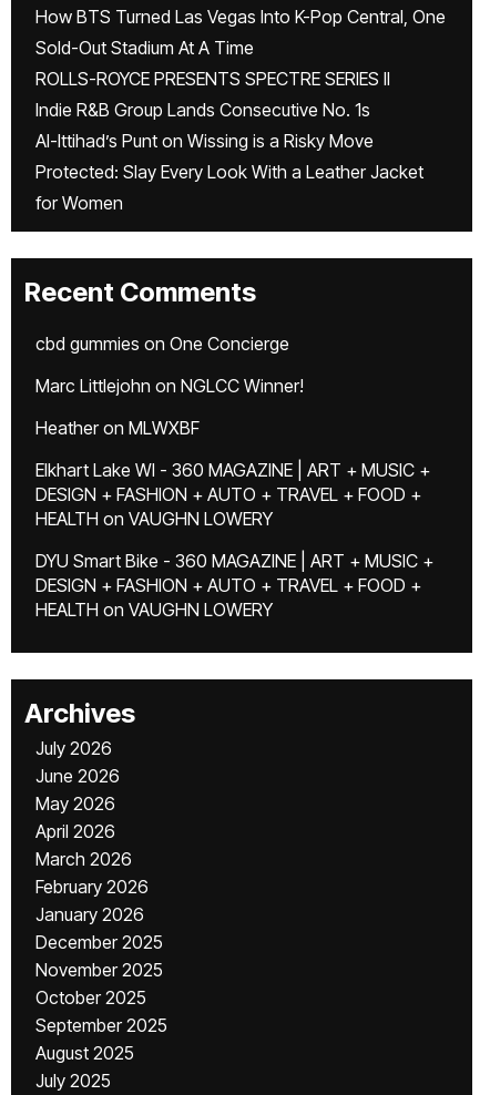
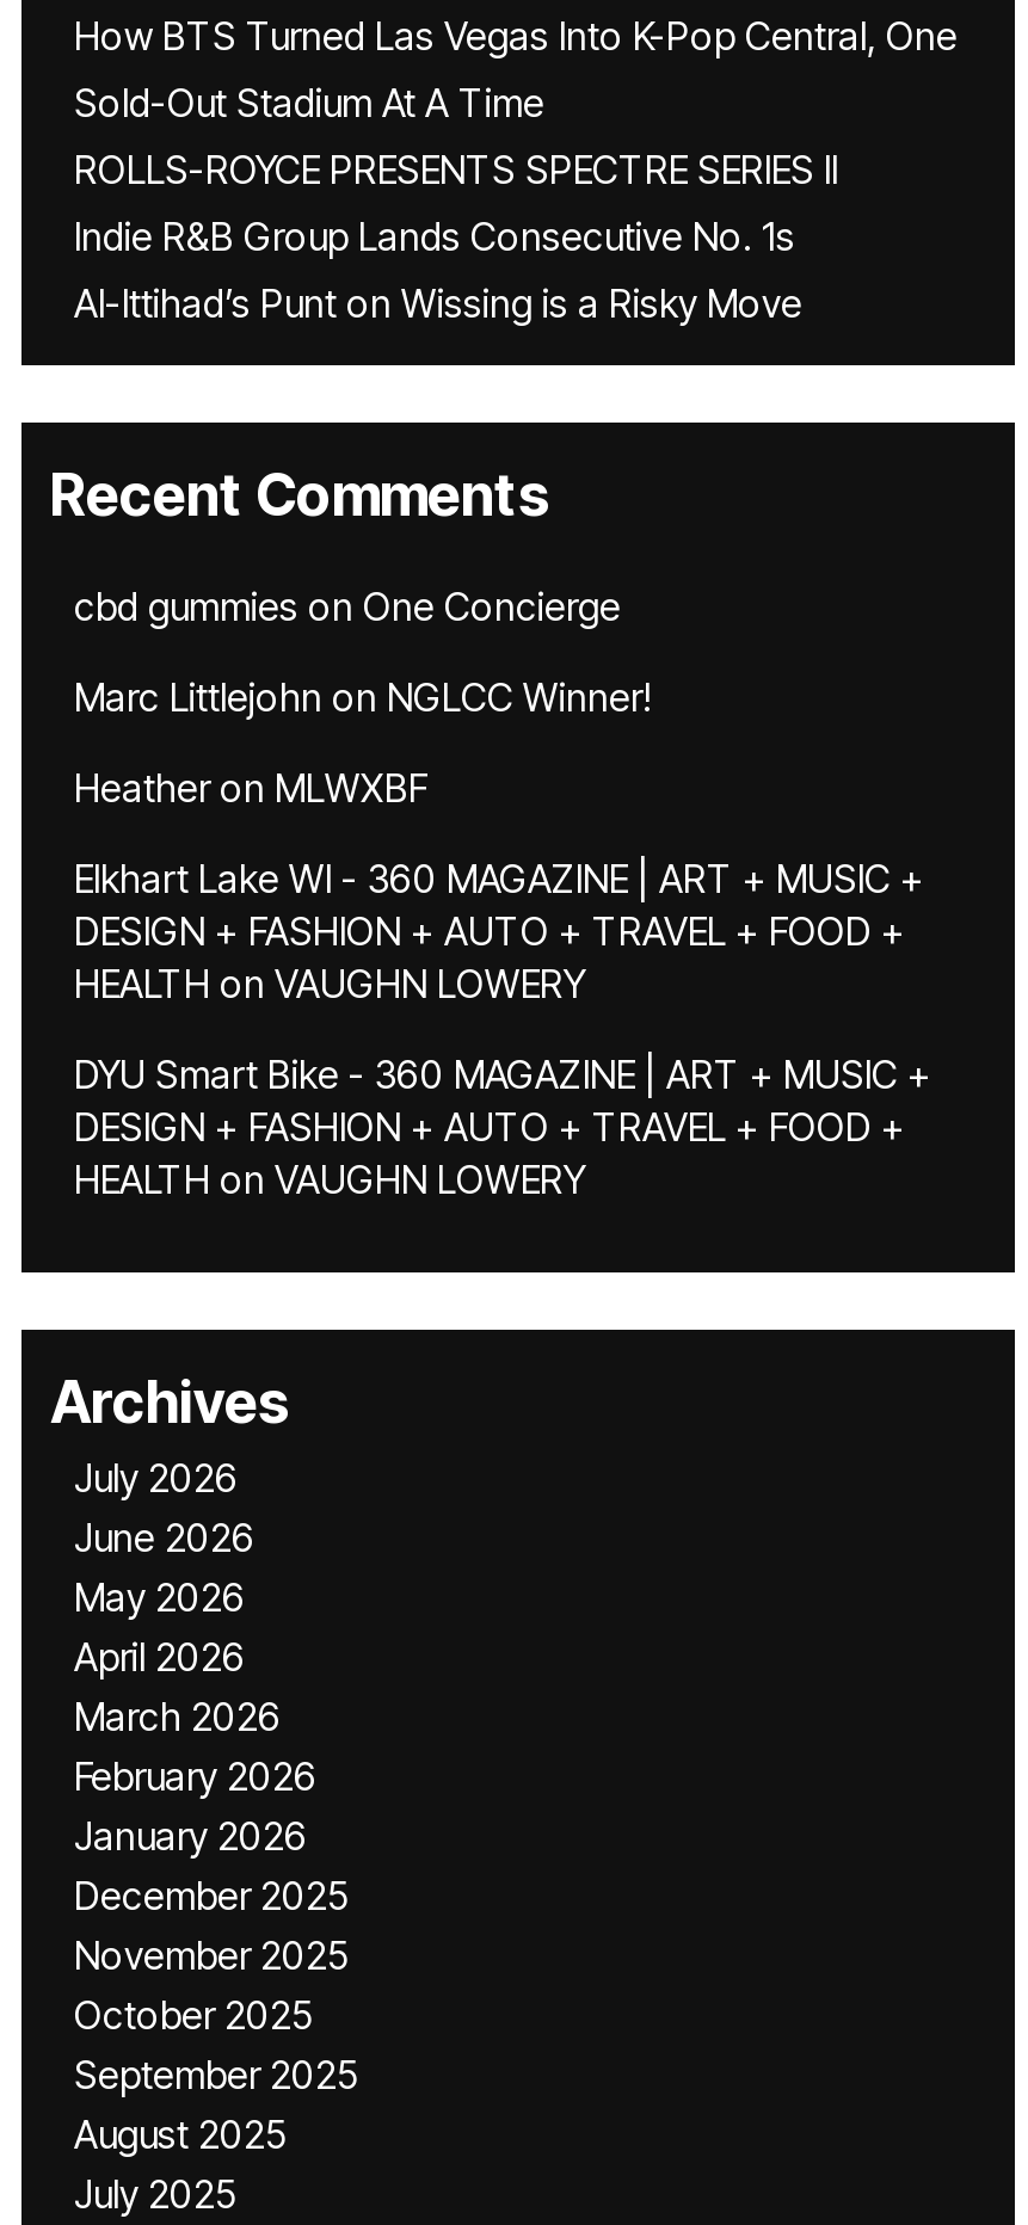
- Protected: Slay Every Look With a Leather Jacket
- for Women
